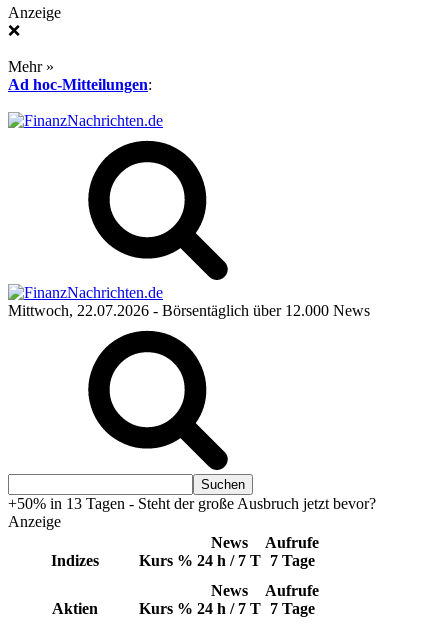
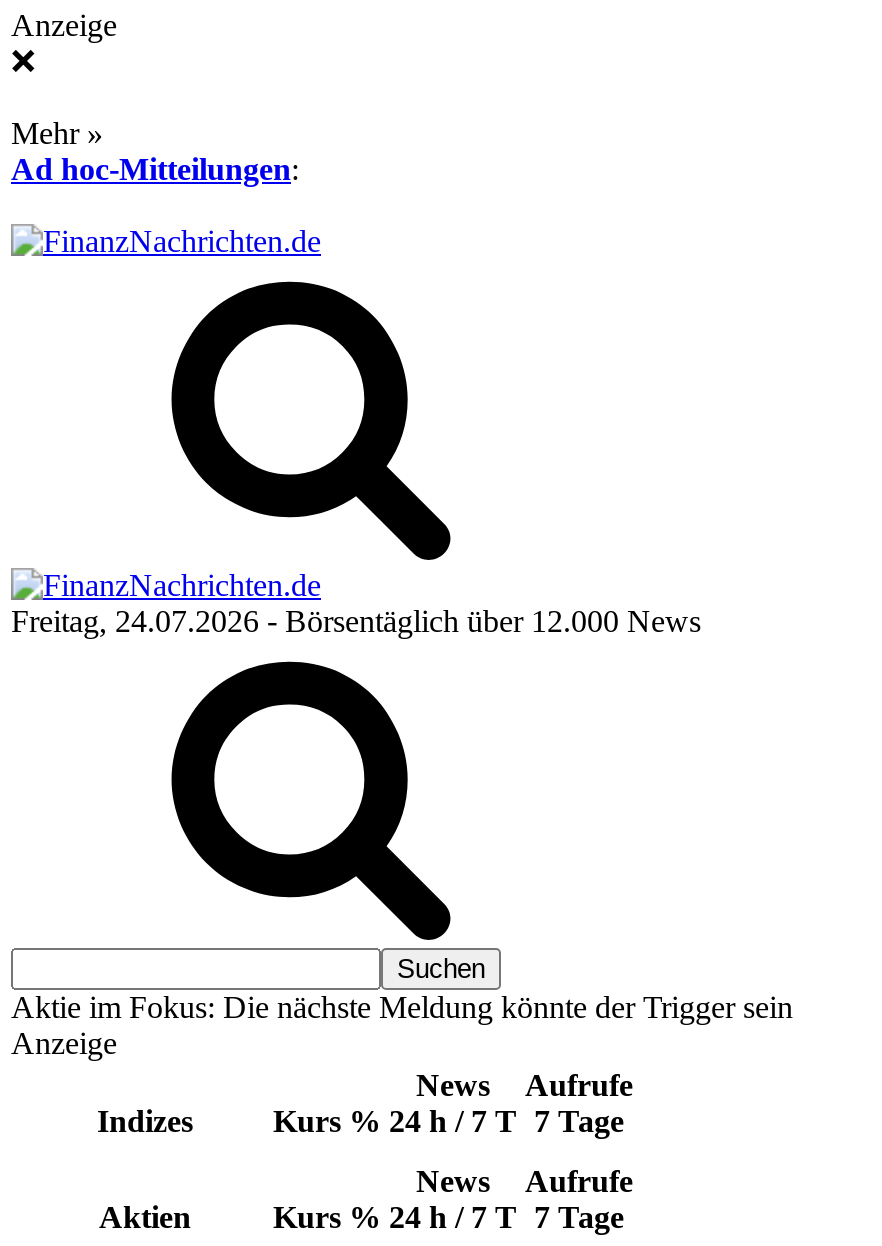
- Mittwoch, 22.07.2026 - Börsentäglich über 12.000 News
+ Freitag, 24.07.2026 - Börsentäglich über 12.000 News

- +50% in 13 Tagen - Steht der große Ausbruch jetzt bevor?
+ Aktie im Fokus: Die nächste Meldung könnte der Trigger sein
